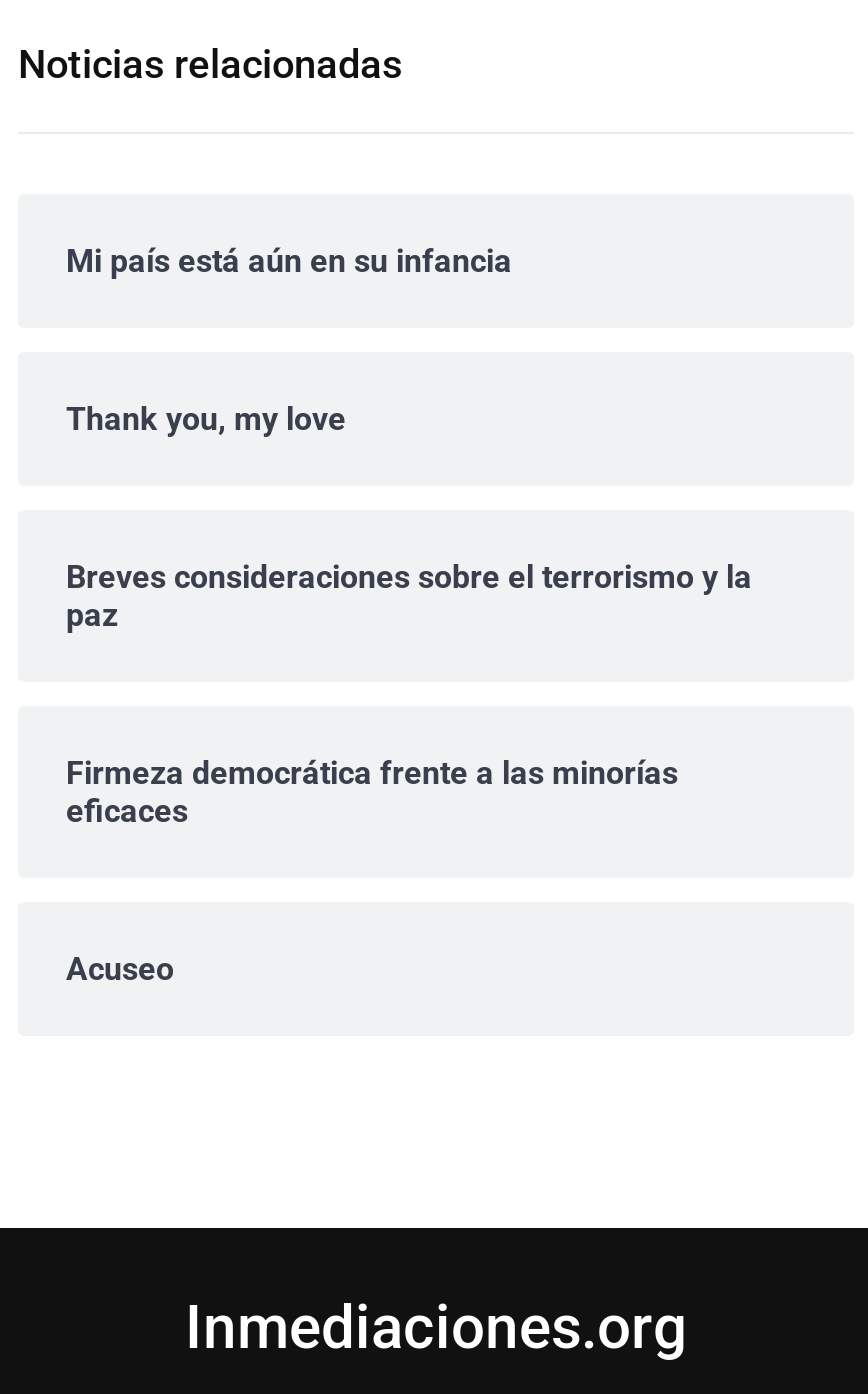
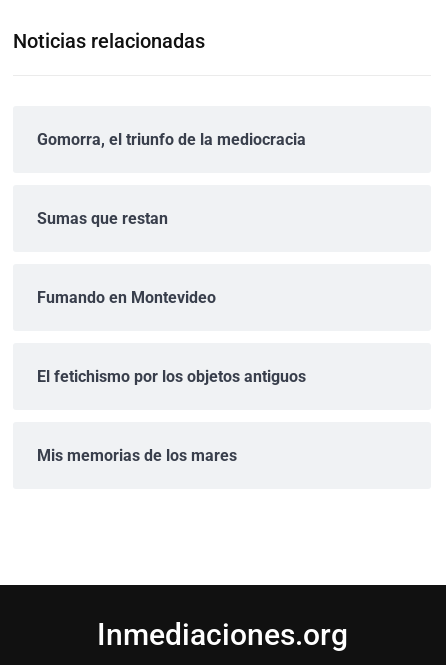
- Mi país está aún en su infancia
+ Gomorra, el triunfo de la mediocracia

- Thank you, my love
+ Sumas que restan

- Breves consideraciones sobre el terrorismo y la
- paz
+ Fumando en Montevideo

- Firmeza democrática frente a las minorías
- eficaces
+ El fetichismo por los objetos antiguos

- Acuseo
+ Mis memorias de los mares
